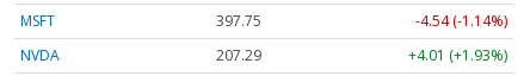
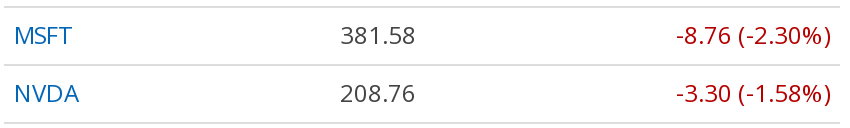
- 397.75
+ 381.58

- -4.54 (-1.14%)
+ -8.76 (-2.30%)

- 207.29
+ 208.76

- +4.01 (+1.93%)
+ -3.30 (-1.58%)
